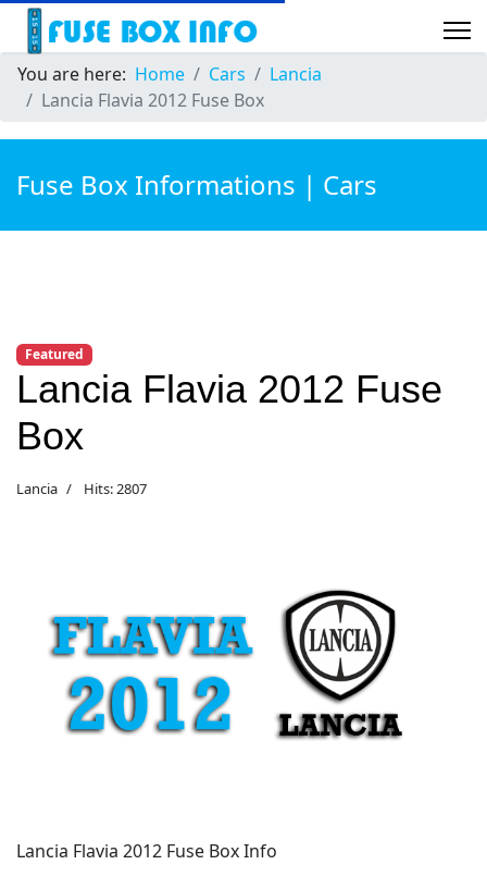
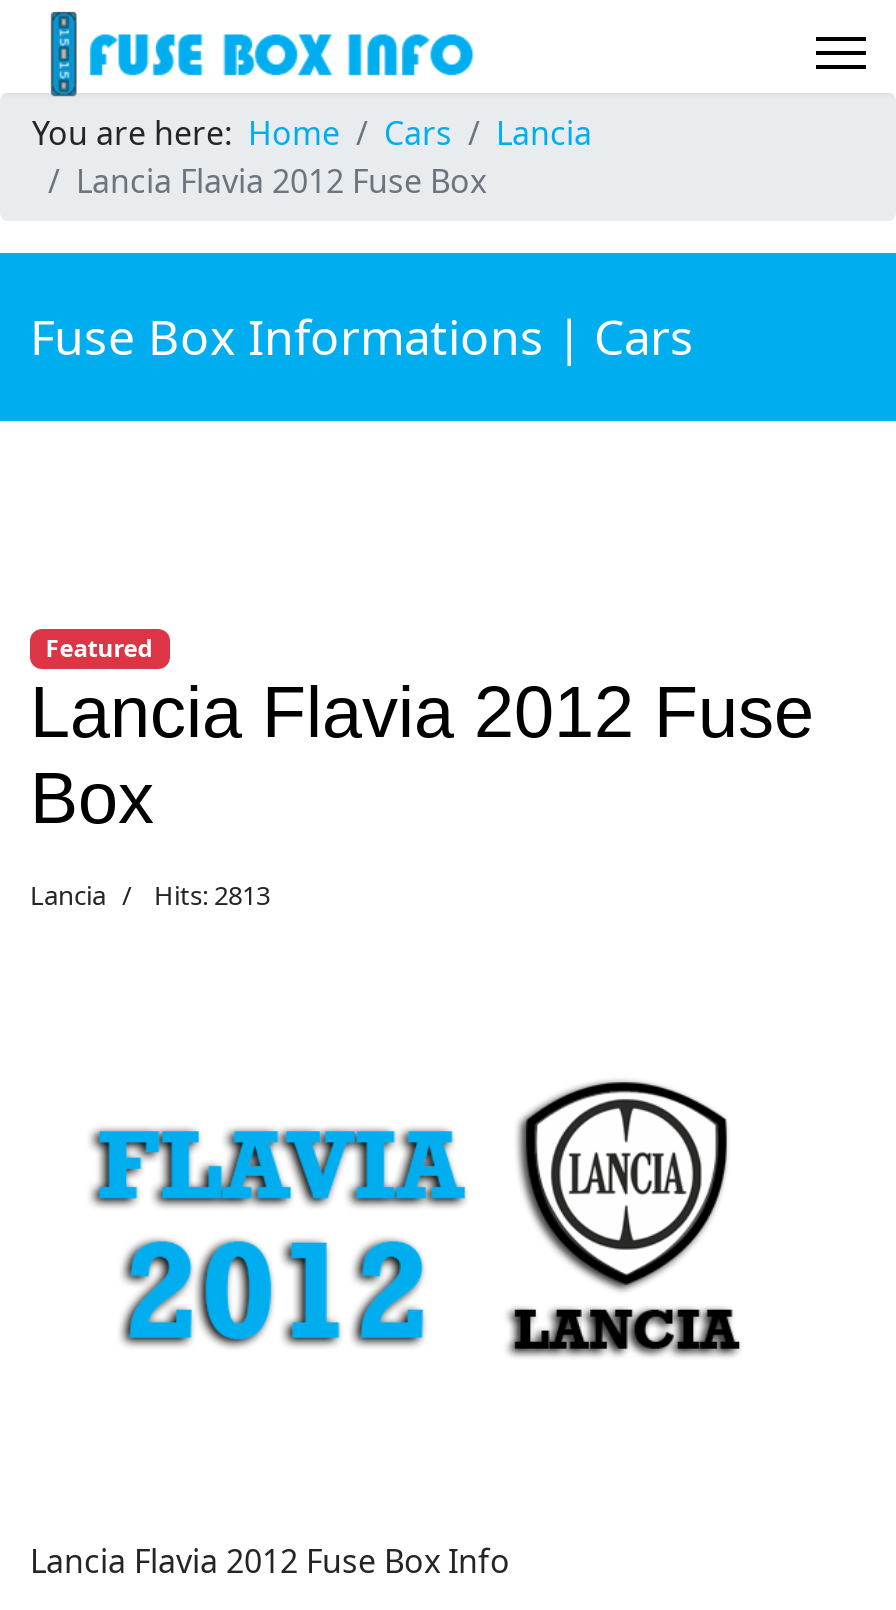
- Lancia Hits: 2807
+ Lancia Hits: 2813
